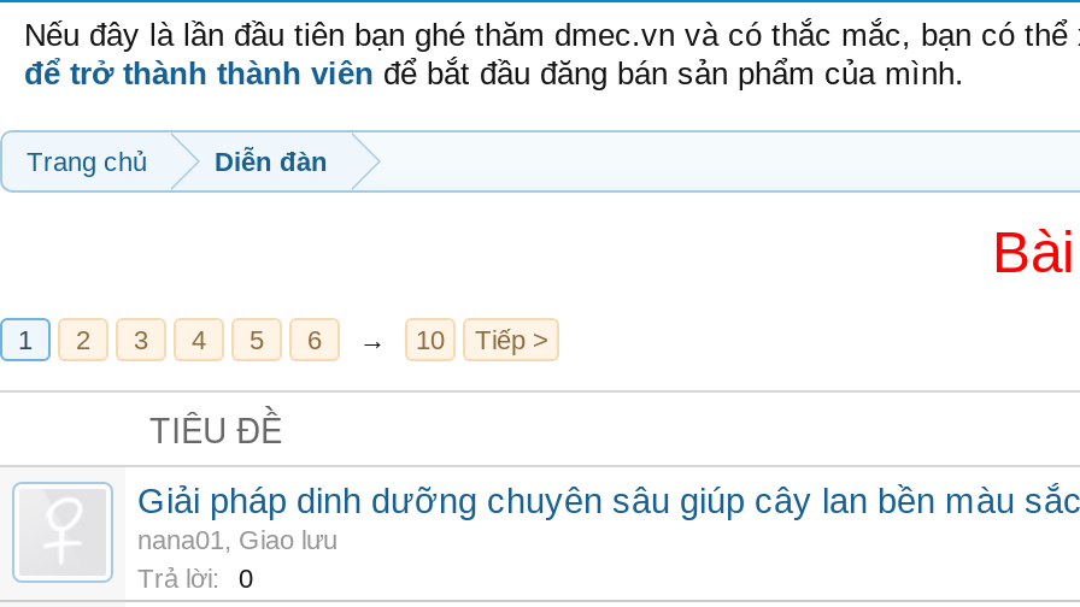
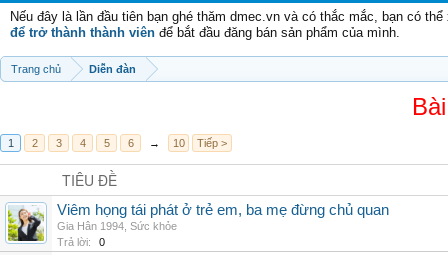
+ [image]

- Giải pháp dinh dưỡng chuyên sâu giúp cây lan bền màu sắc
- nana01, Giao lưu
+ Viêm họng tái phát ở trẻ em, ba mẹ đừng chủ quan
+ Gia Hân 1994, Sức khỏe
